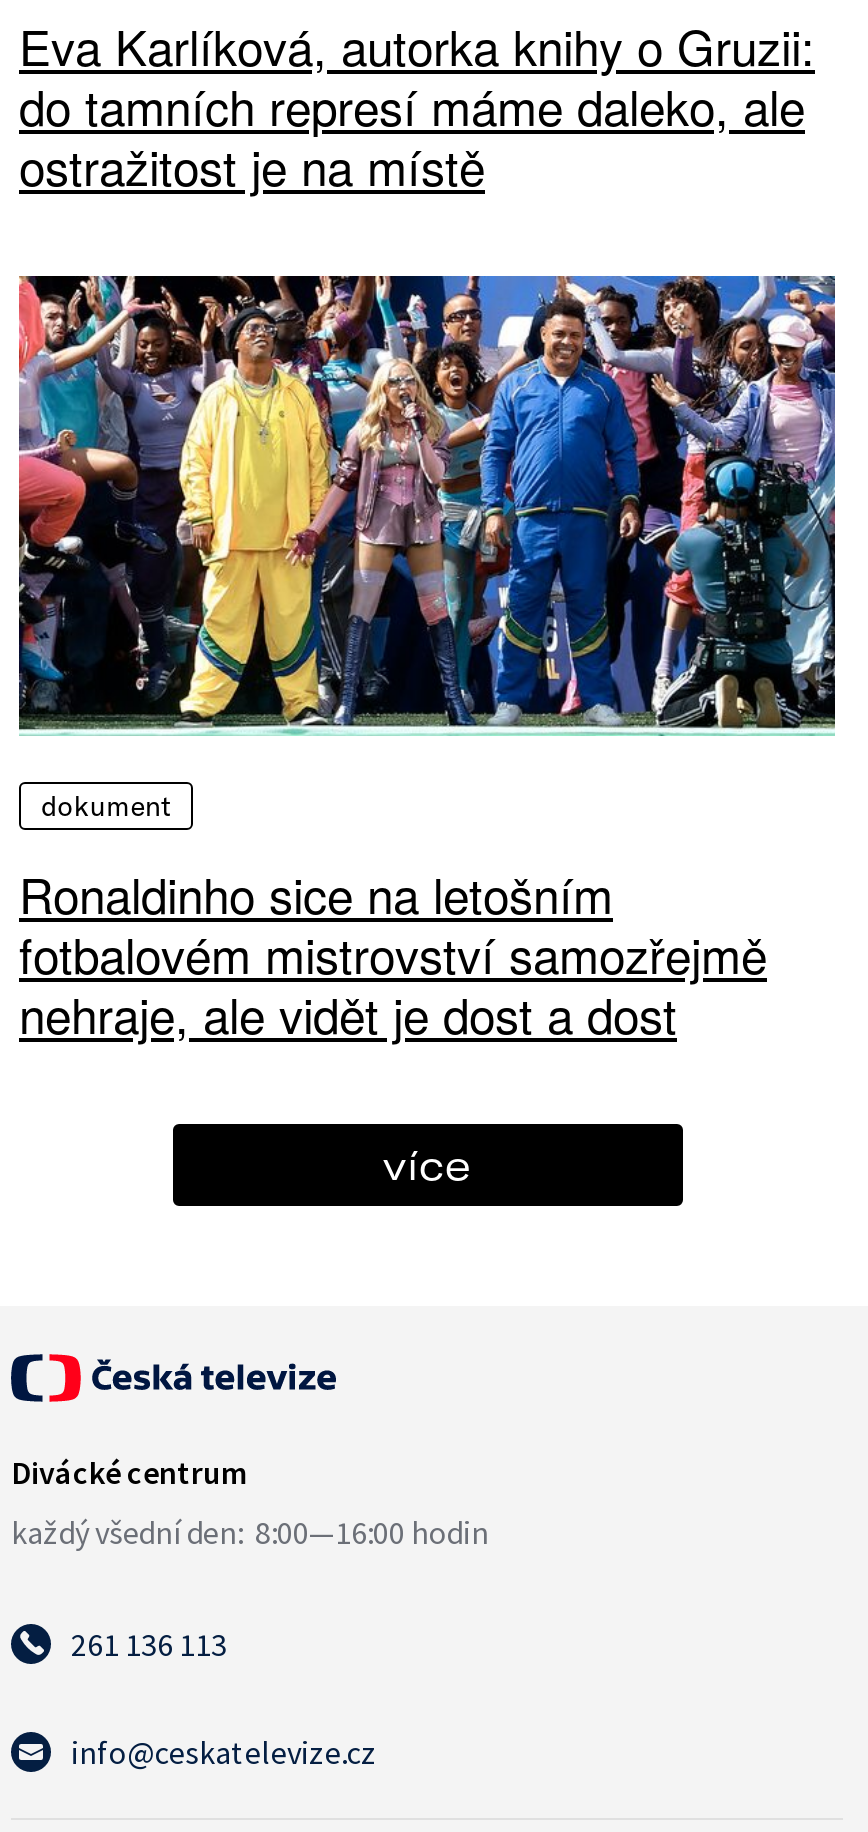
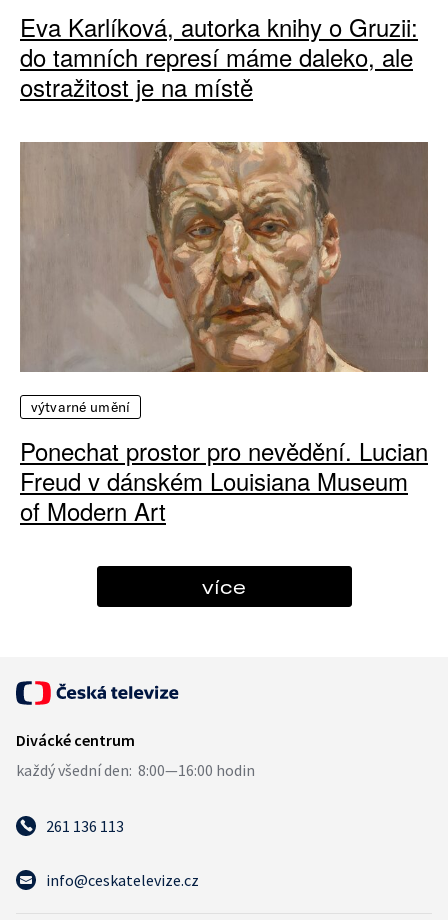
- [image]
- dokument
+ [image]
+ výtvarné umění

- Ronaldinho sice na letošním
- fotbalovém mistrovství samozřejmě
- nehraje, ale vidět je dost a dost
+ Ponechat prostor pro nevědění. Lucian
+ Freud v dánském Louisiana Museum
+ of Modern Art
